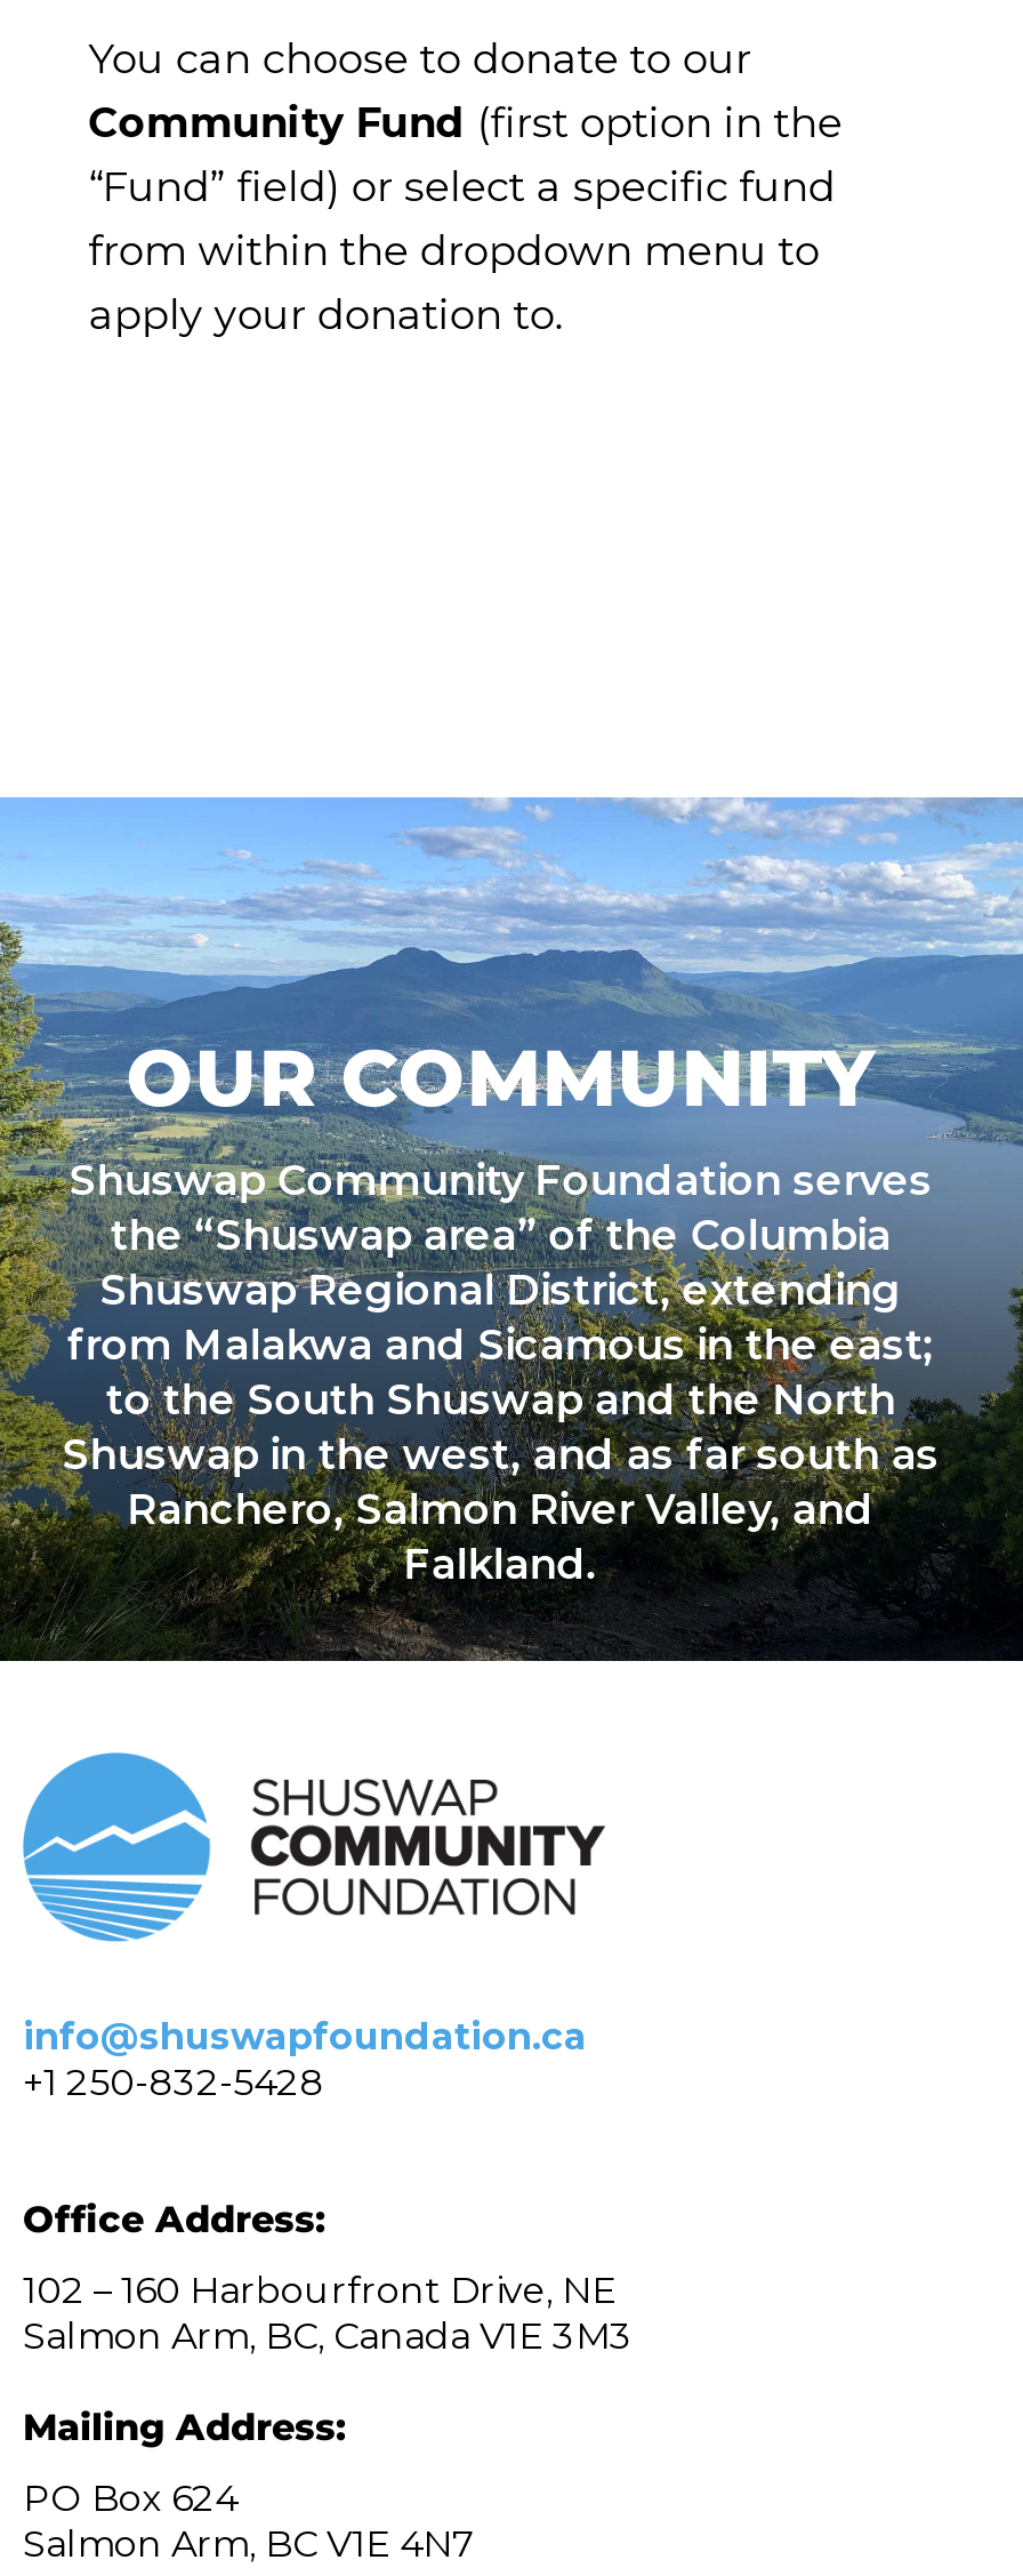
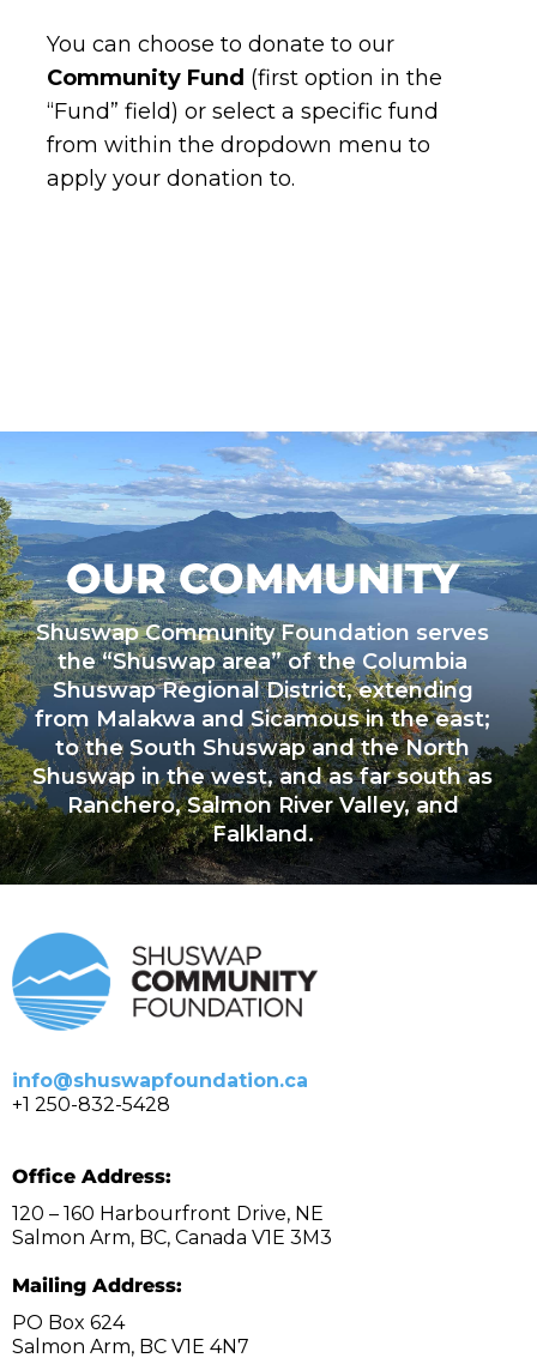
- 102 – 160 Harbourfront Drive, NE
+ 120 – 160 Harbourfront Drive, NE
